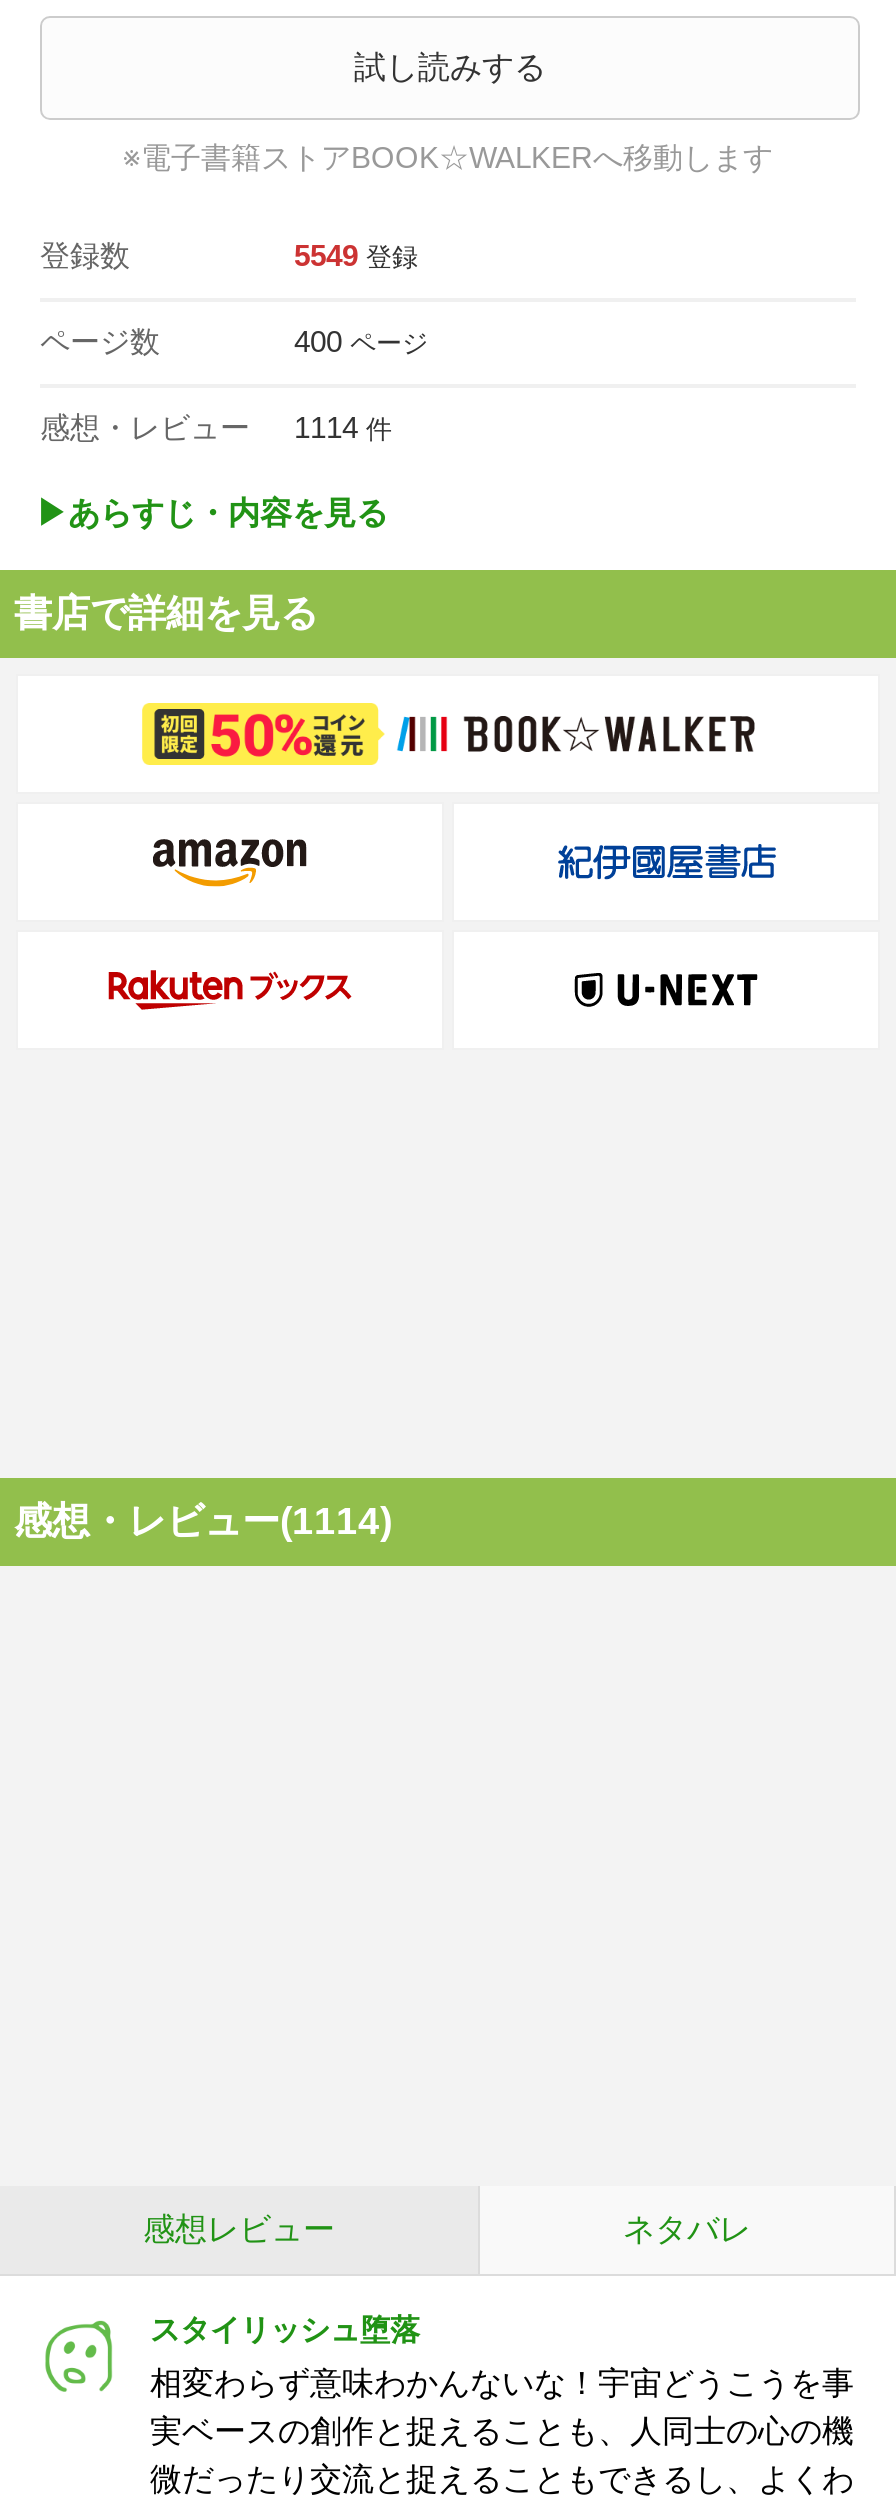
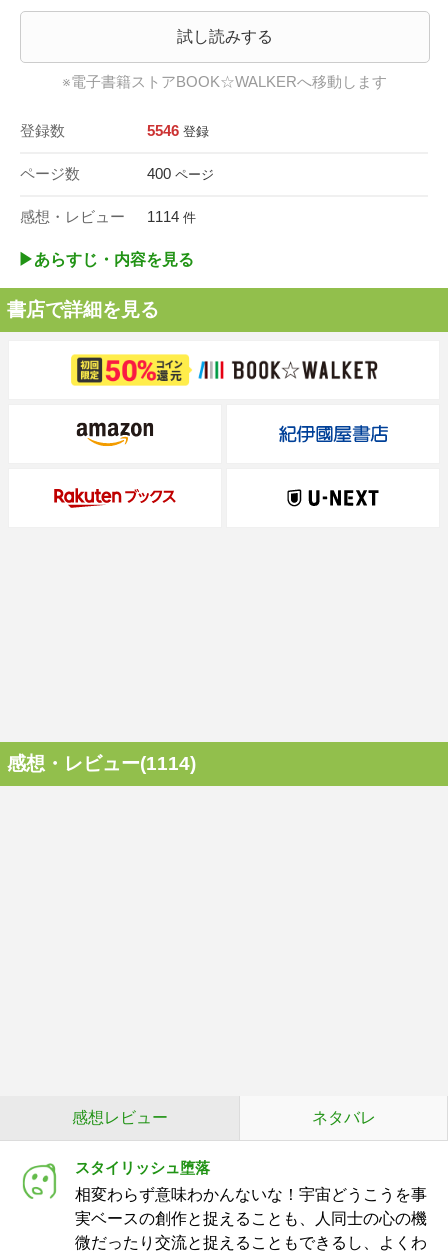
- 5549 登録
+ 5546 登録
